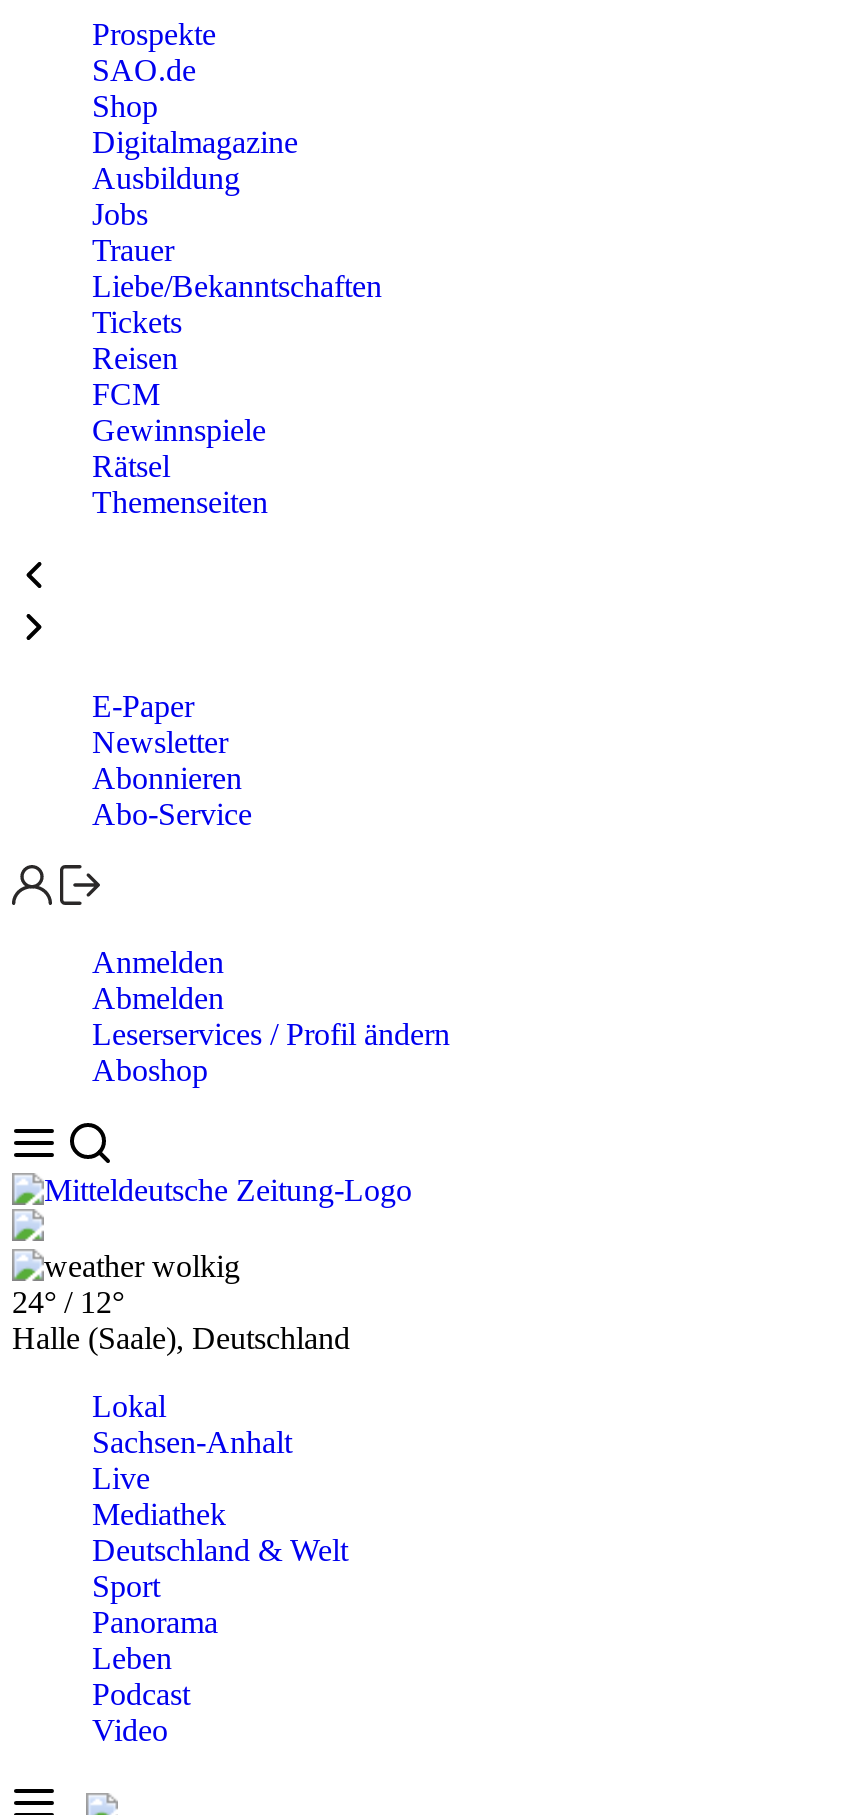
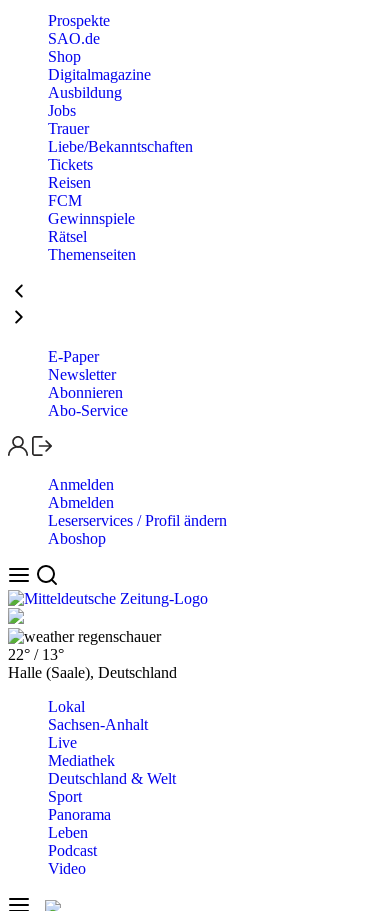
- wolkig
- 24° / 12°
+ regenschauer
+ 22° / 13°
